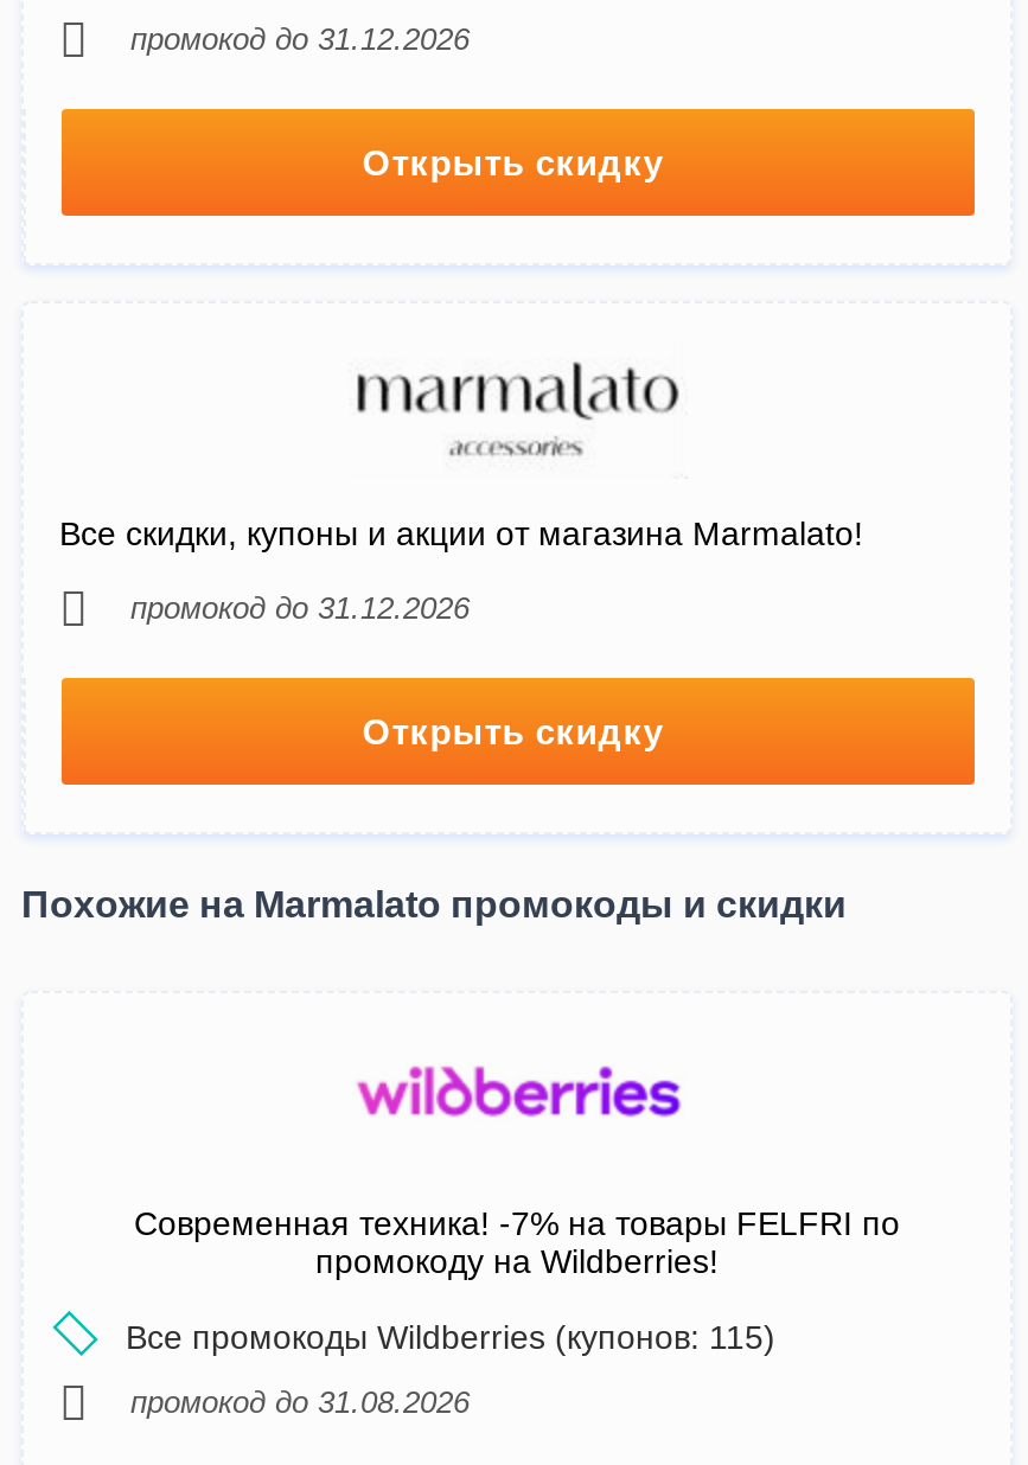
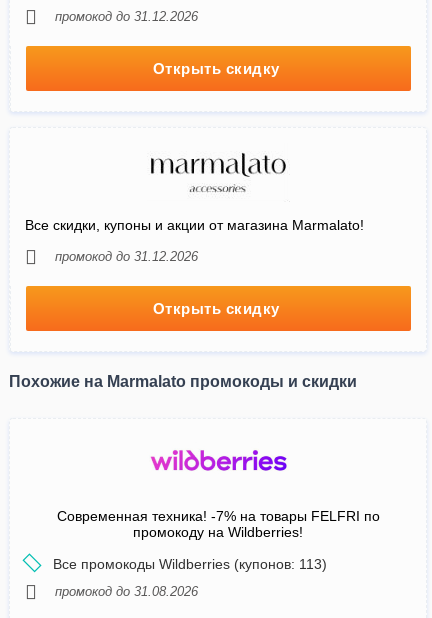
- Все промокоды Wildberries (купонов: 115)
+ Все промокоды Wildberries (купонов: 113)
